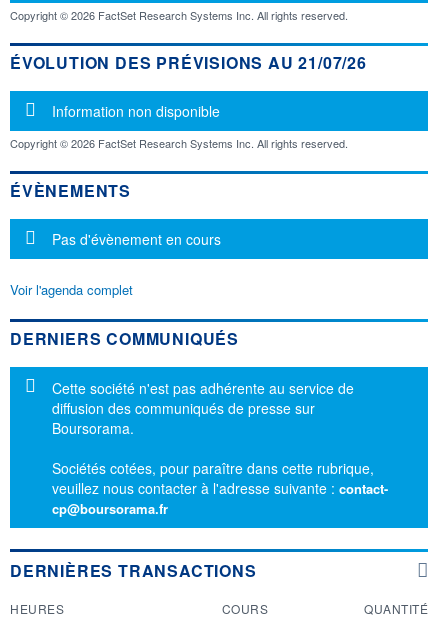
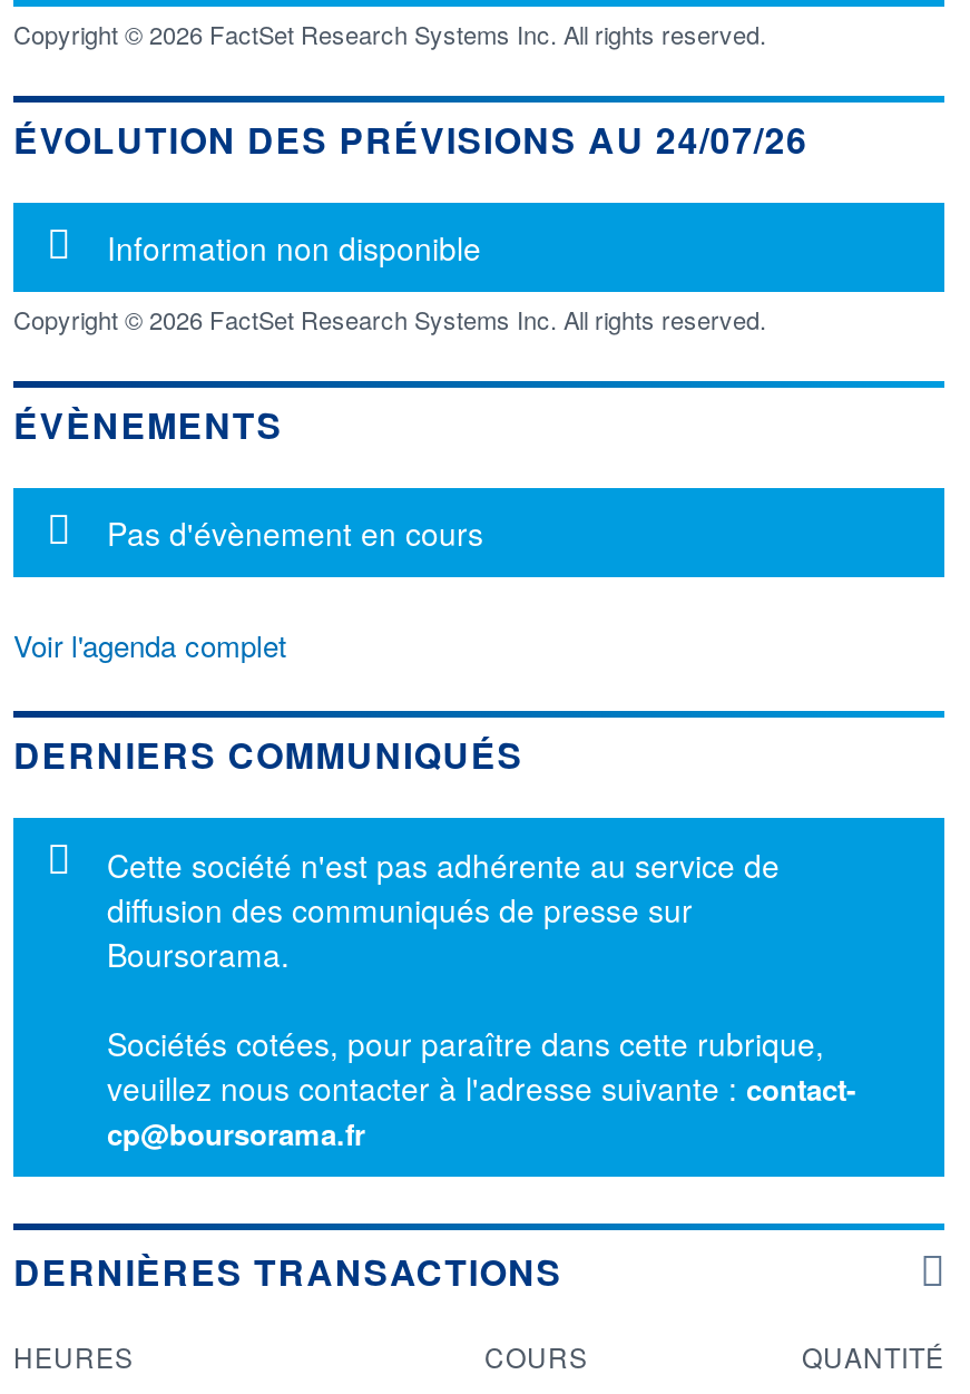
- ÉVOLUTION DES PRÉVISIONS AU 21/07/26
+ ÉVOLUTION DES PRÉVISIONS AU 24/07/26
